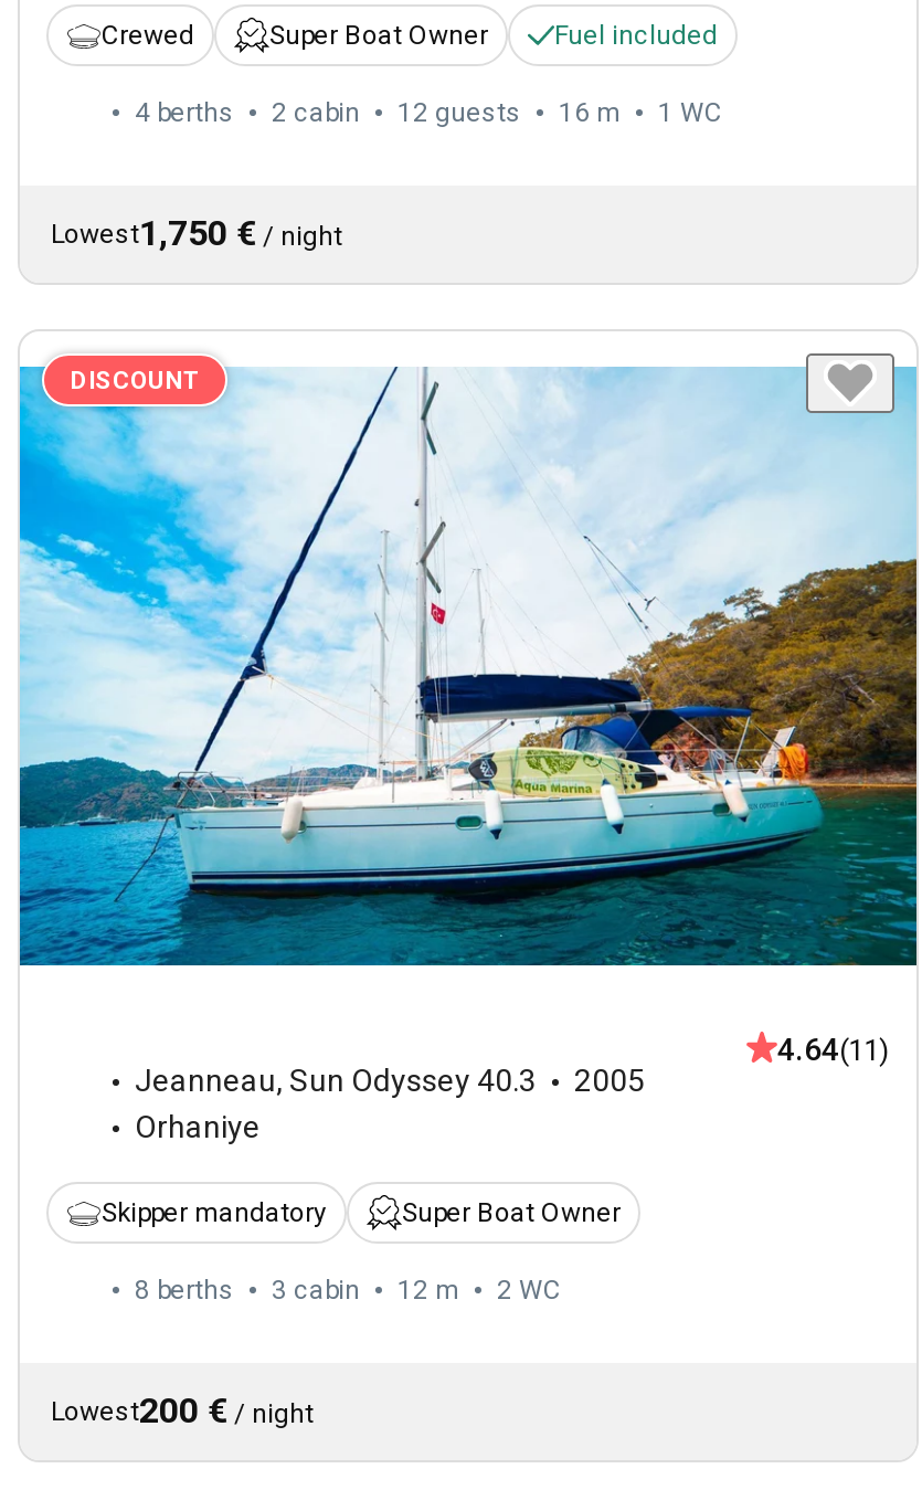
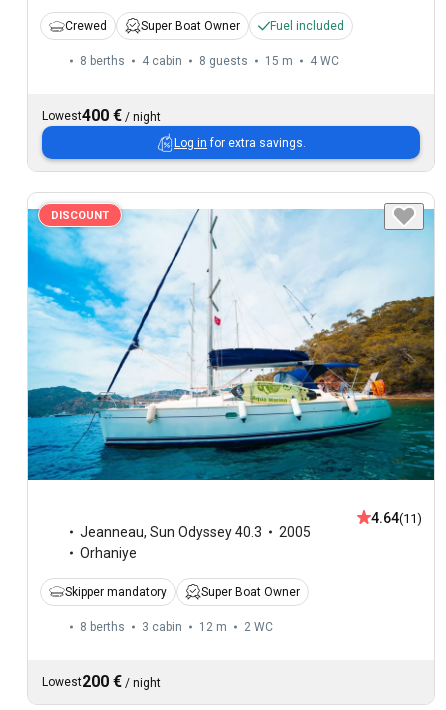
- 4 berths
- 2 cabin
- 12 guests
- 16 m
- 1 WC
- Lowest1,750 €/ night
+ 8 berths
+ 4 cabin
+ 8 guests
+ 15 m
+ 4 WC
+ Lowest400 €/ night
+ Log in for extra savings.
